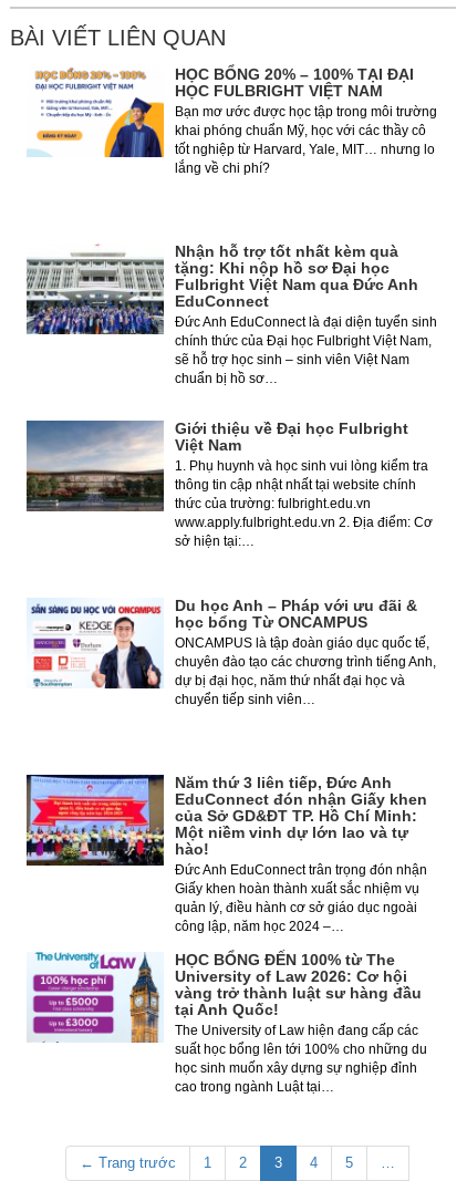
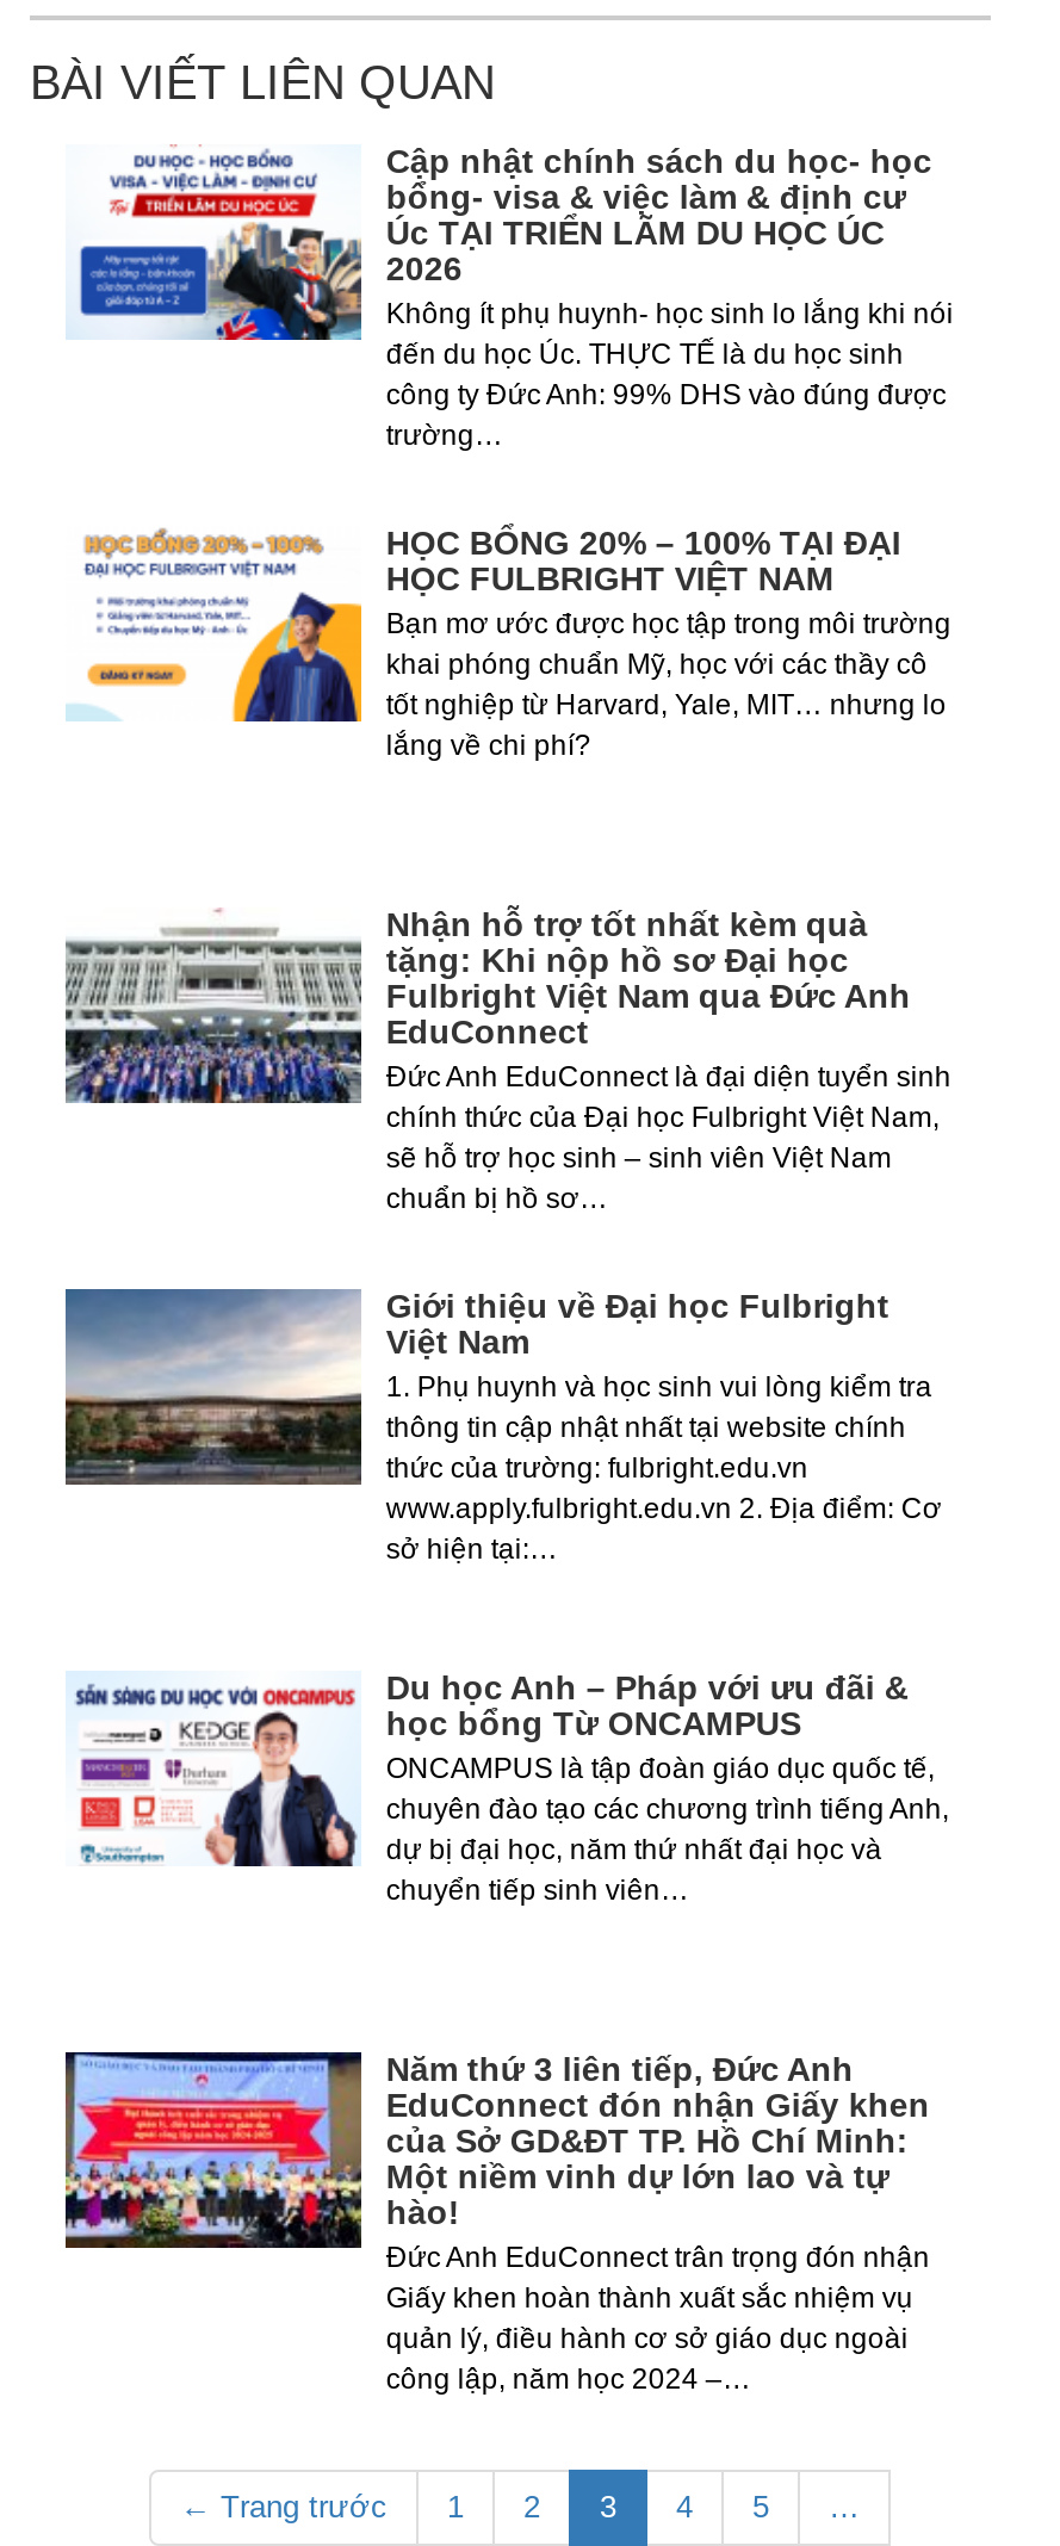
+ [image]
+ Cập nhật chính sách du học- học
+ bổng- visa & việc làm & định cư
+ Úc TẠI TRIỂN LÃM DU HỌC ÚC
+ 2026
+ Không ít phụ huynh- học sinh lo lắng khi nói
+ đến du học Úc. THỰC TẾ là du học sinh
+ công ty Đức Anh: 99% DHS vào đúng được
+ trường…

moved down: [image] | HỌC BỔNG 20% – 100% TẠI ĐẠI | HỌC FULBRIGHT VIỆT NAM | ... | quản lý, điều hành cơ sở giáo dục ngoài | công lập, năm học 2024 –…

- [image]
- HỌC BỔNG ĐẾN 100% từ The
- University of Law 2026: Cơ hội
- vàng trở thành luật sư hàng đầu
- tại Anh Quốc!
- The University of Law hiện đang cấp các
- suất học bổng lên tới 100% cho những du
- học sinh muốn xây dựng sự nghiệp đỉnh
- cao trong ngành Luật tại…
